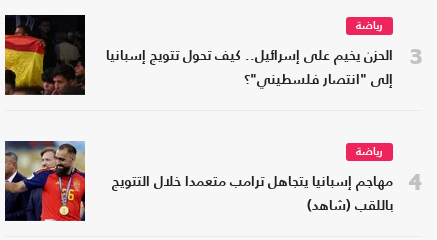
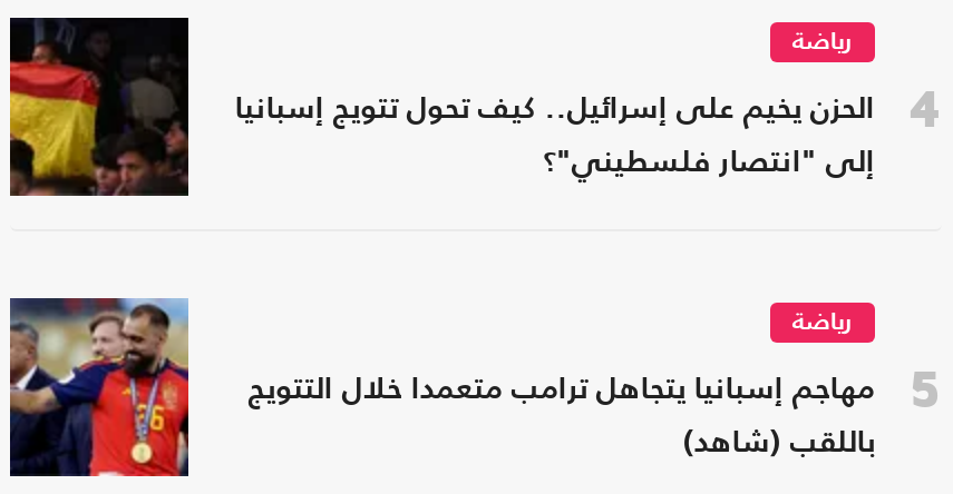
- 3 الحزن يخيم على إسرائيل.. كيف تحول تتويج إسبانيا
+ 4 الحزن يخيم على إسرائيل.. كيف تحول تتويج إسبانيا

- 4 مهاجم إسبانيا يتجاهل ترامب متعمدا خلال التتويج
+ 5 مهاجم إسبانيا يتجاهل ترامب متعمدا خلال التتويج
